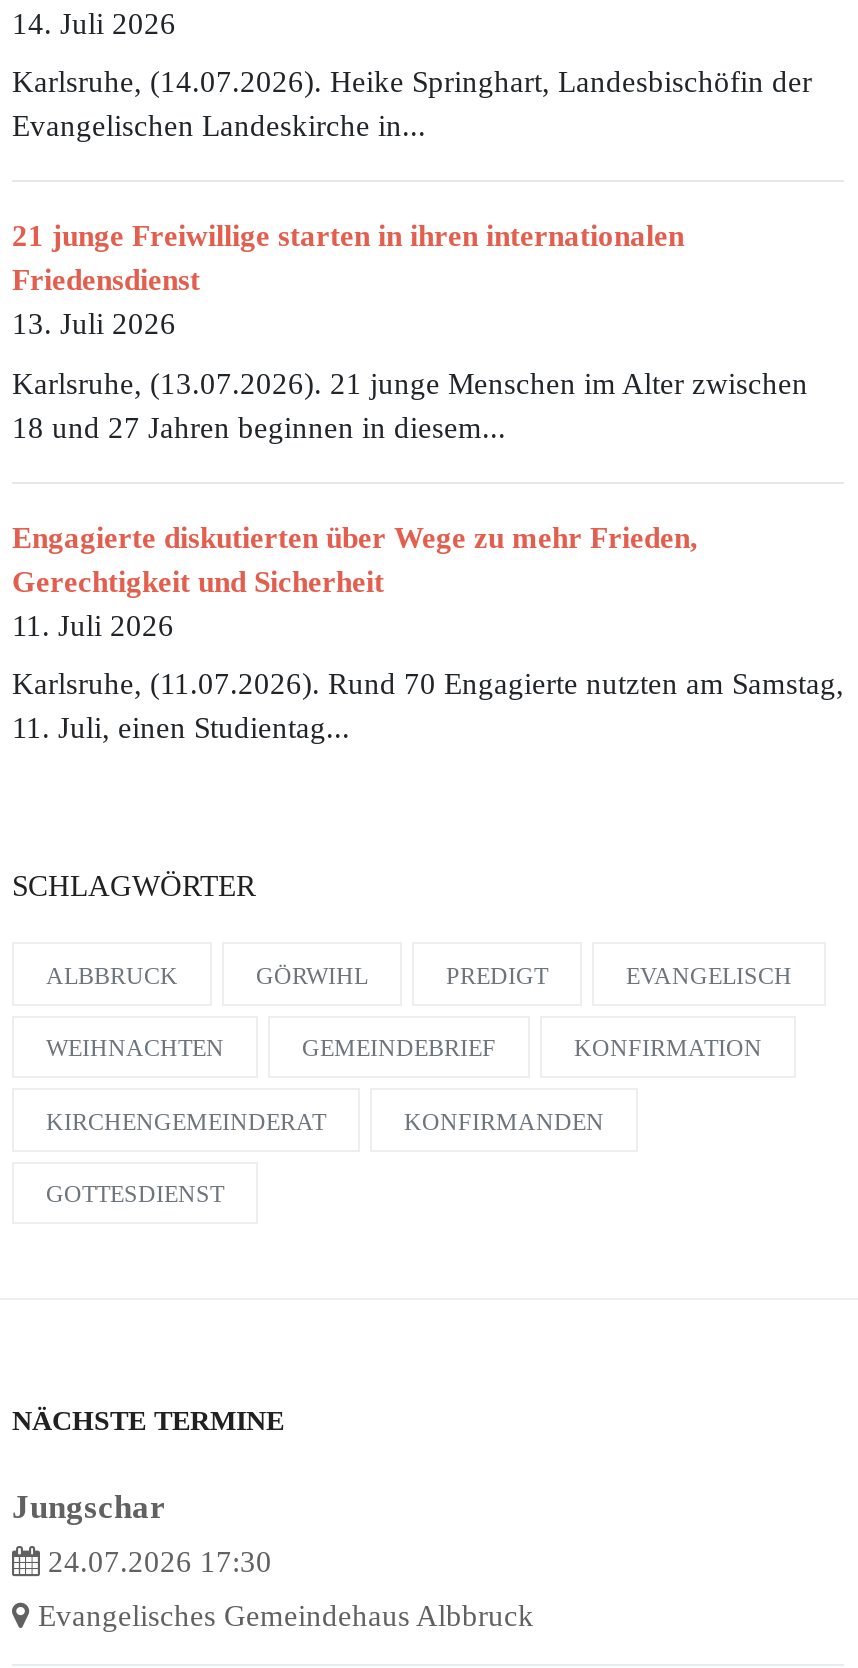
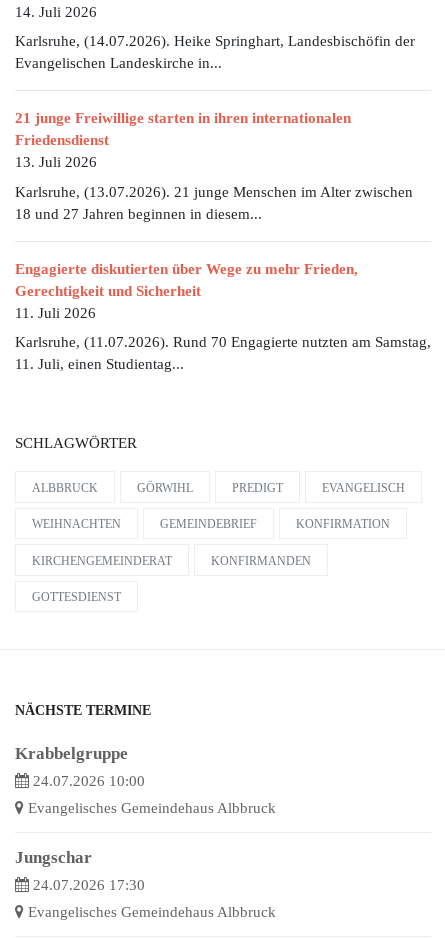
+ Krabbelgruppe
+ 24.07.2026 10:00
+ Evangelisches Gemeindehaus Albbruck
